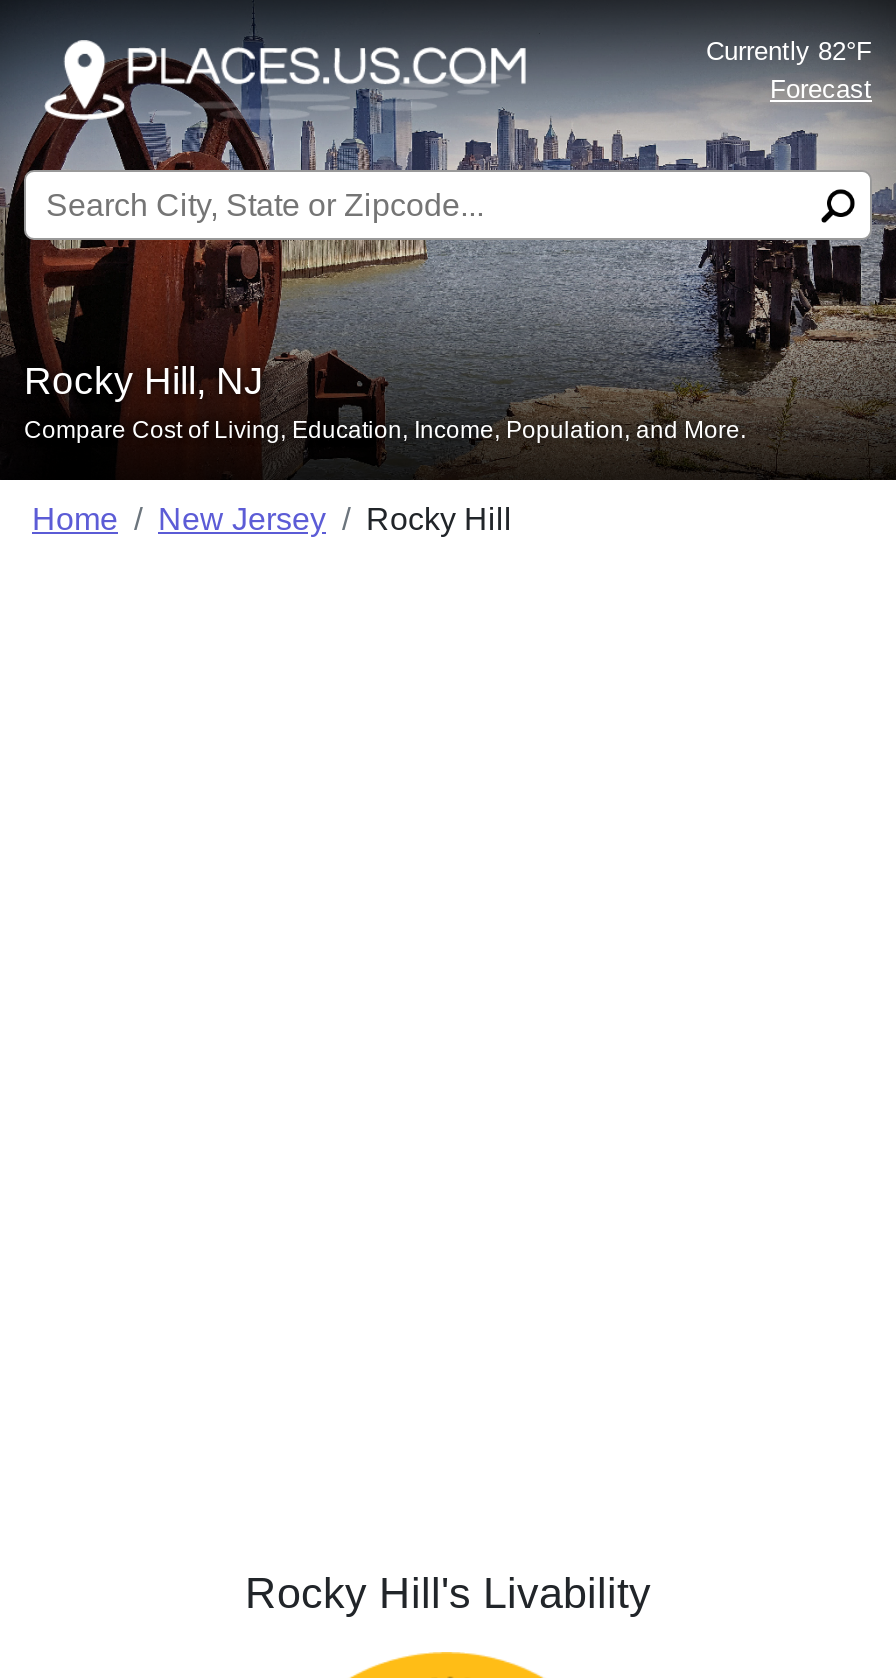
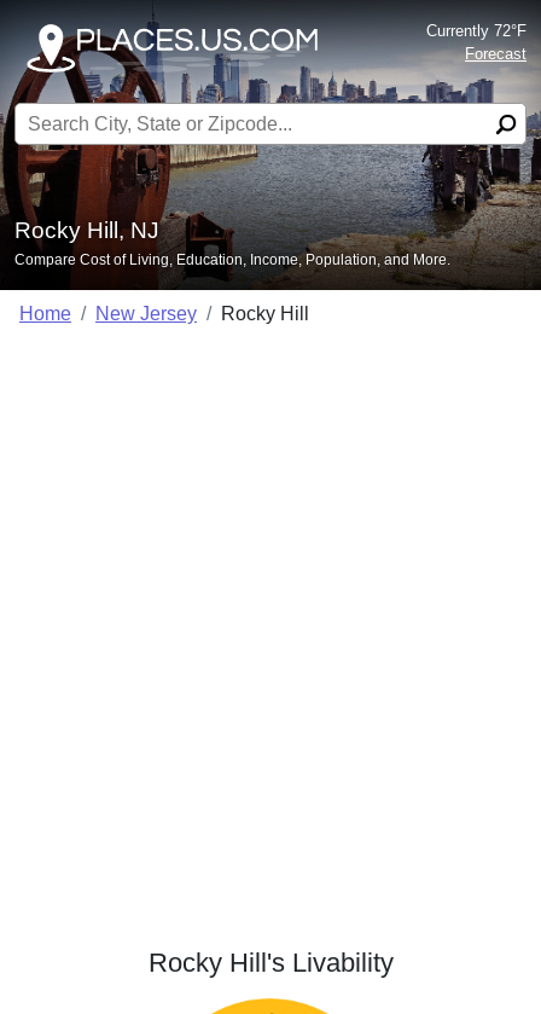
- Currently 82°F
+ Currently 72°F
